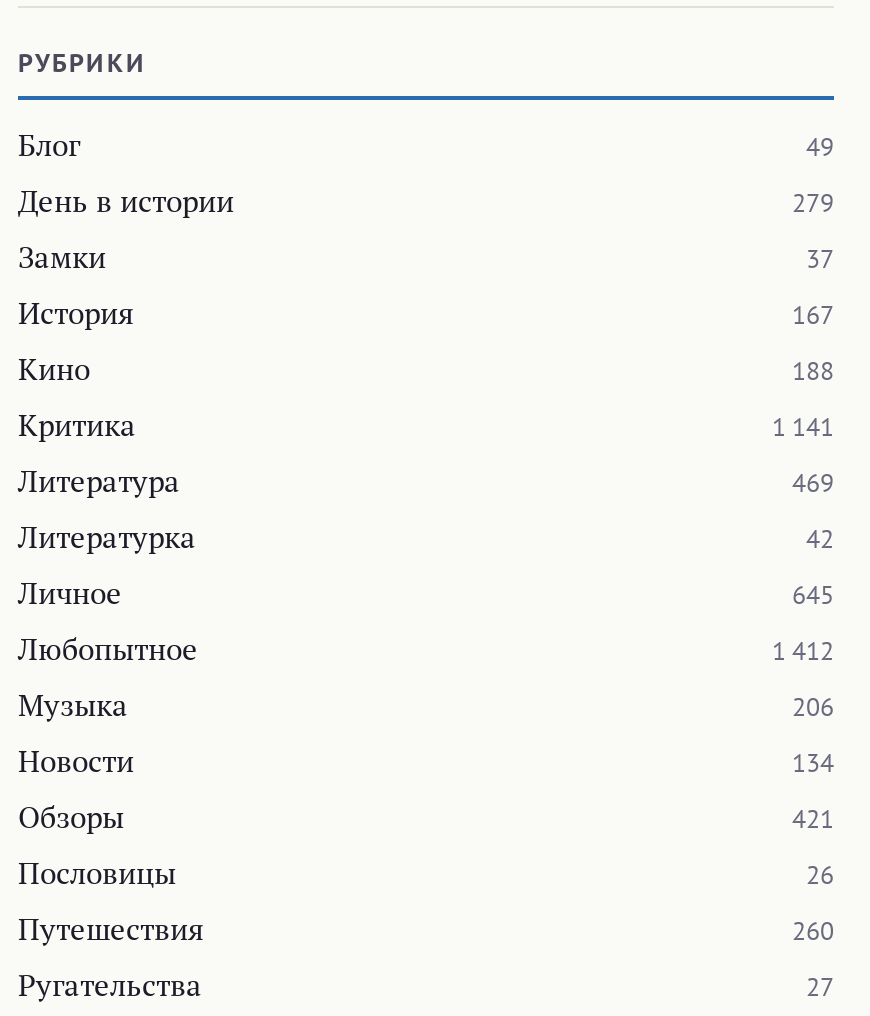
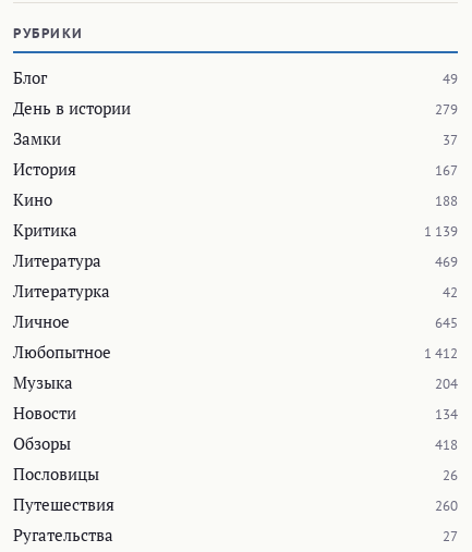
- 1 141
+ 1 139

- 206
+ 204

- 421
+ 418
